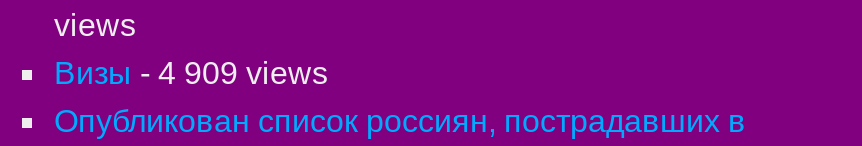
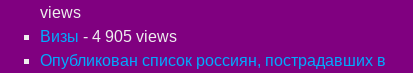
- Визы - 4 909 views
+ Визы - 4 905 views
